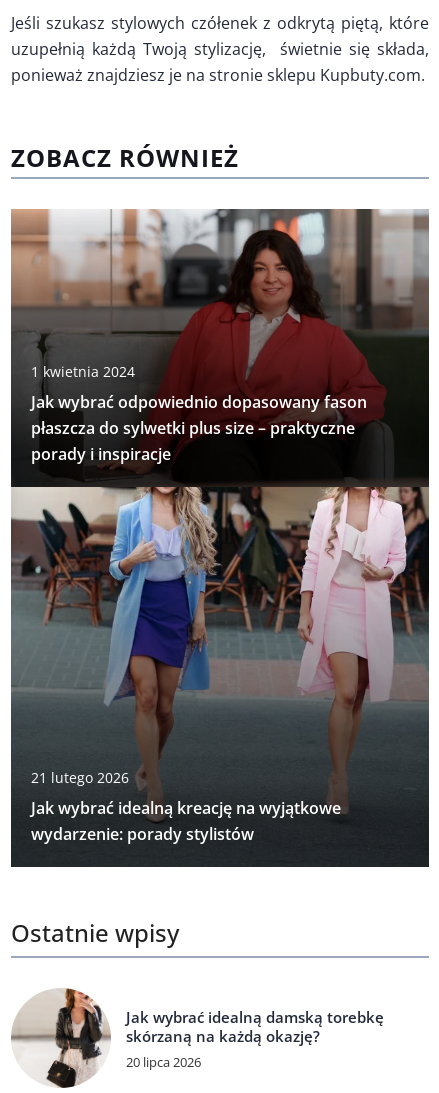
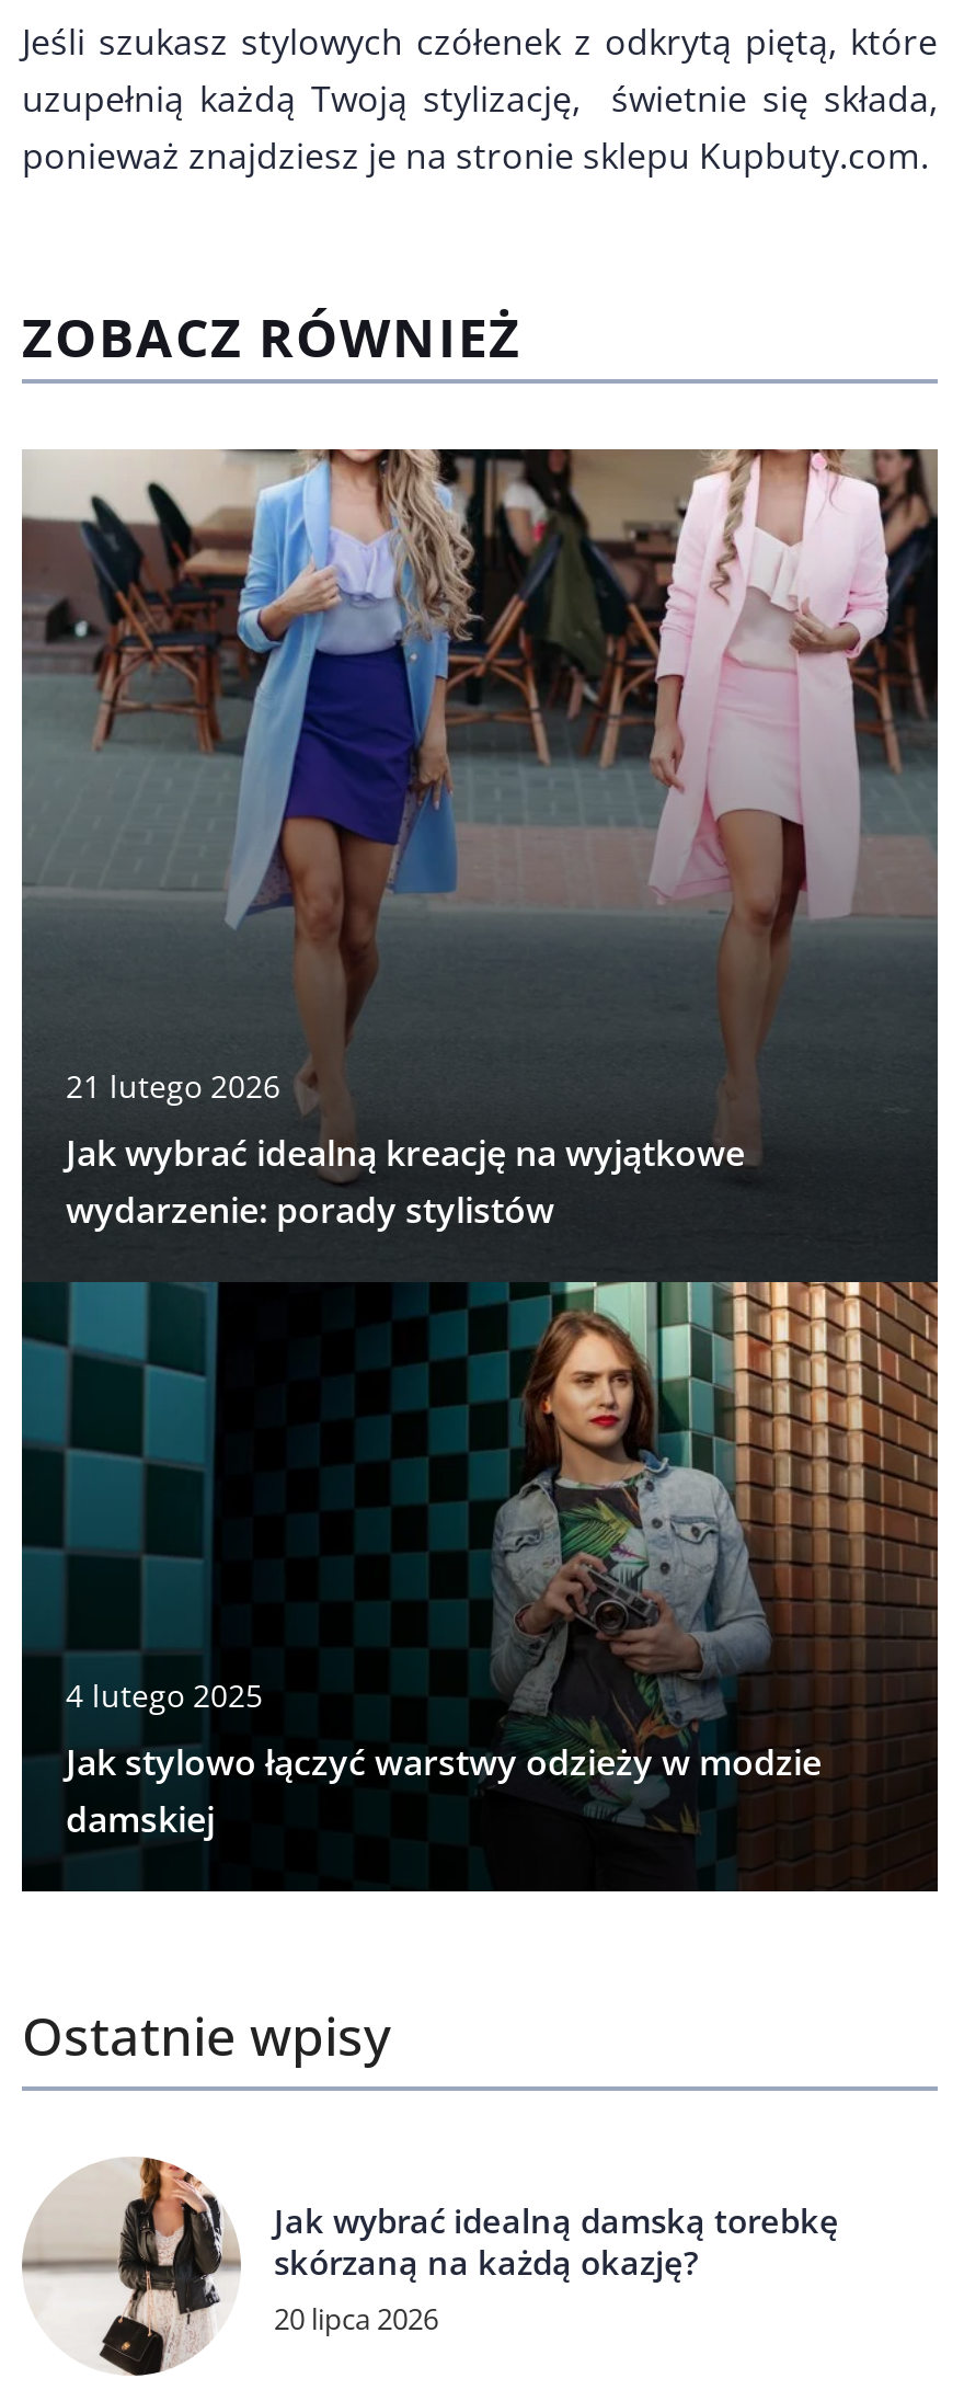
- [image]
- 1 kwietnia 2024
- Jak wybrać odpowiednio dopasowany fason
- płaszcza do sylwetki plus size – praktyczne
- porady i inspiracje

moved up: 21 lutego 2026 | Jak wybrać idealną kreację na wyjątkowe | wydarzenie: porady stylistów

+ [image]
+ 4 lutego 2025
+ Jak stylowo łączyć warstwy odzieży w modzie
+ damskiej
